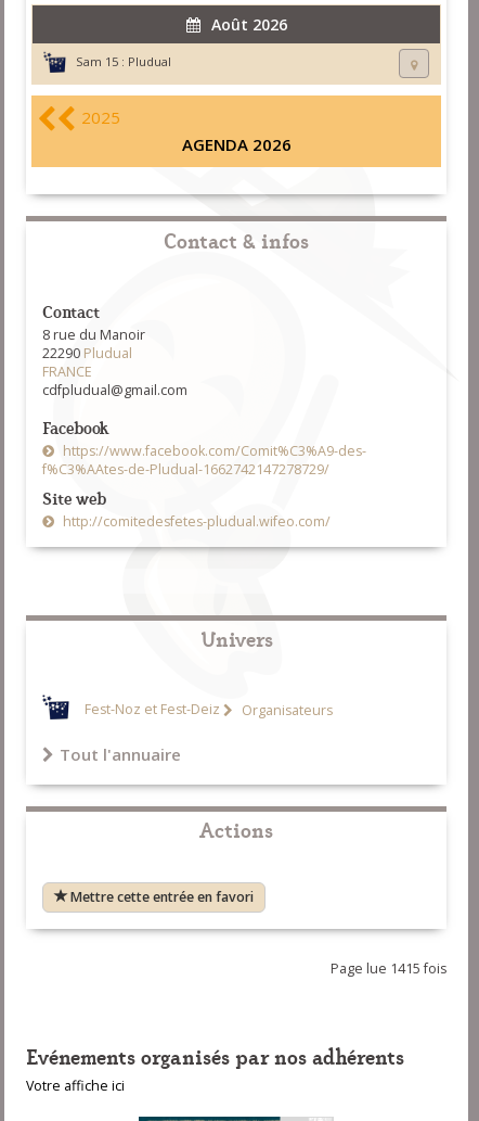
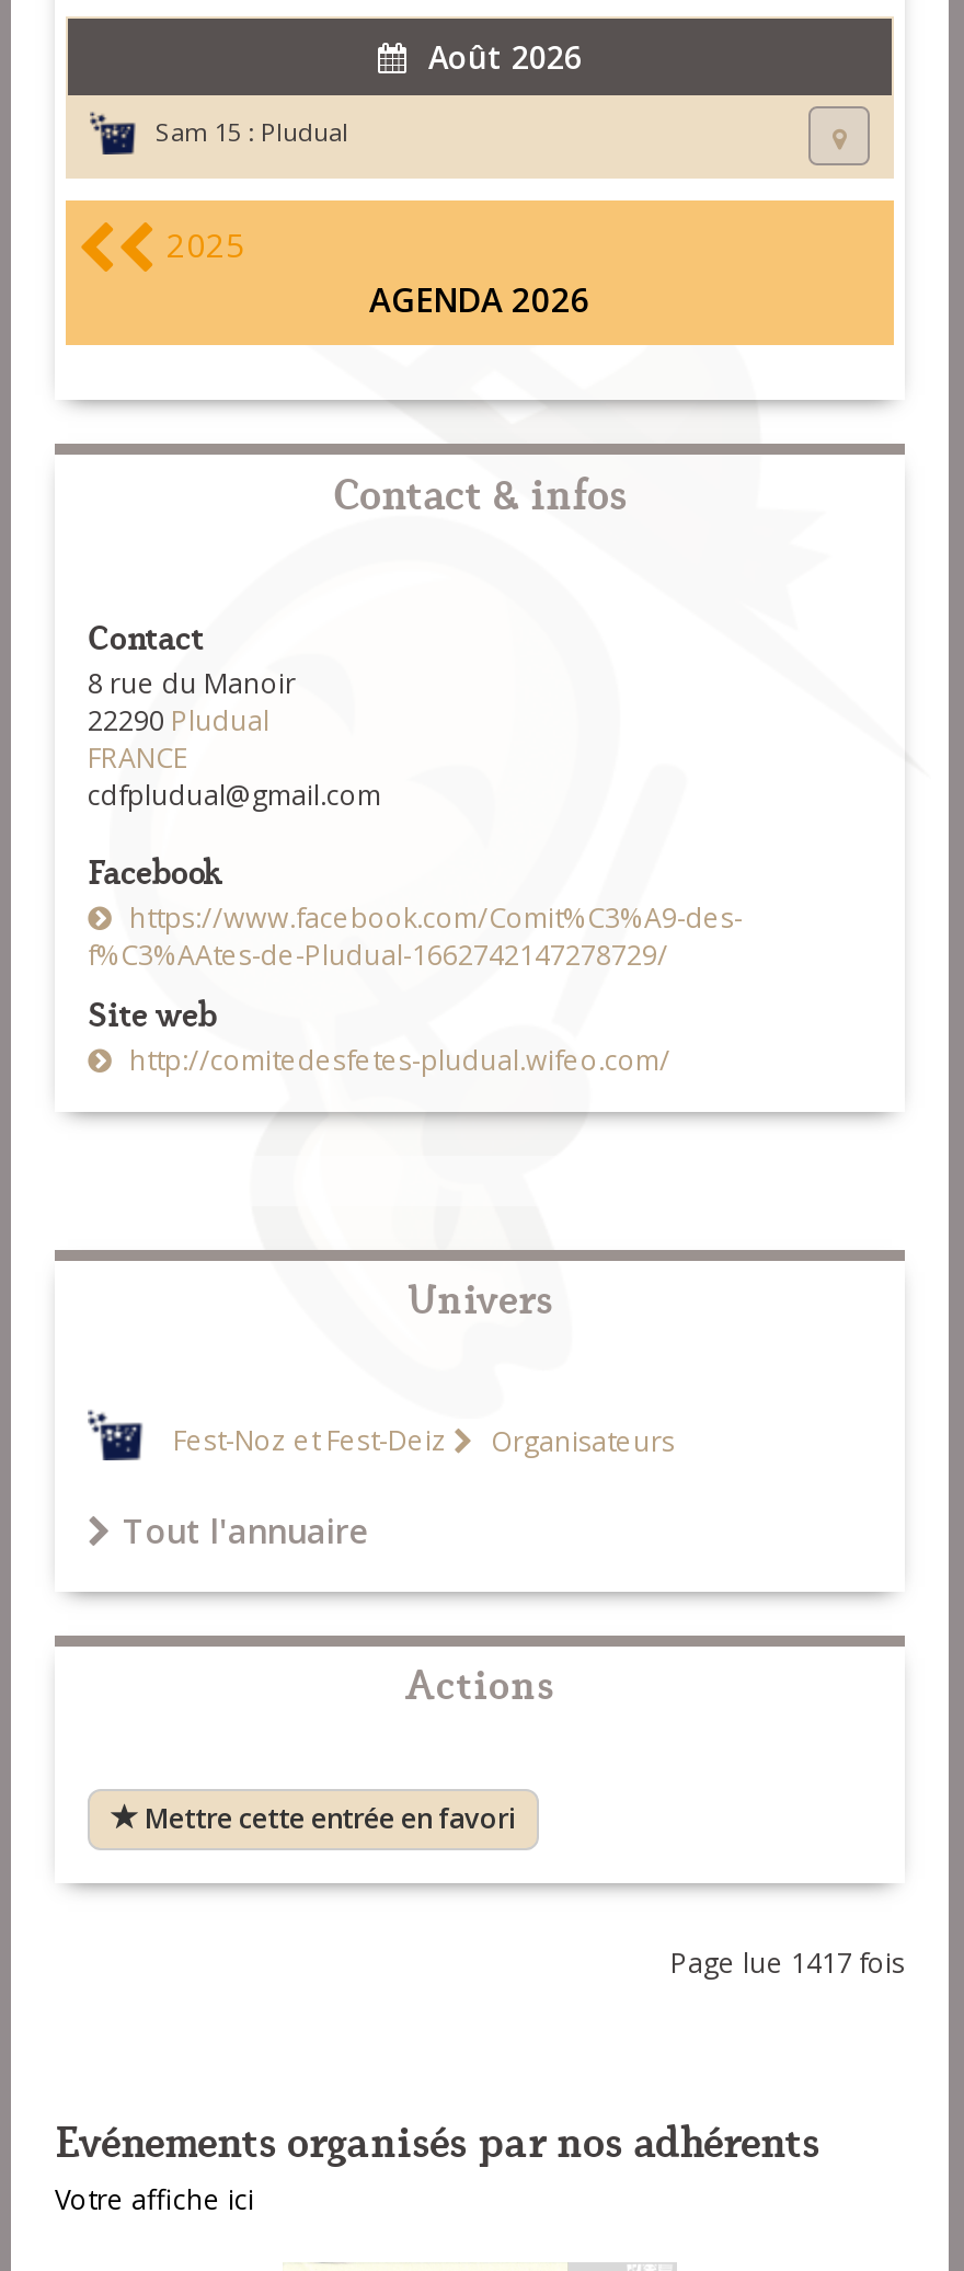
- Page lue 1415 fois
+ Page lue 1417 fois
